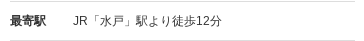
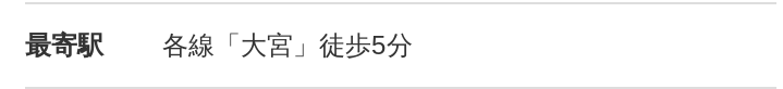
- JR「水戸」駅より徒歩12分
+ 各線「大宮」徒歩5分
